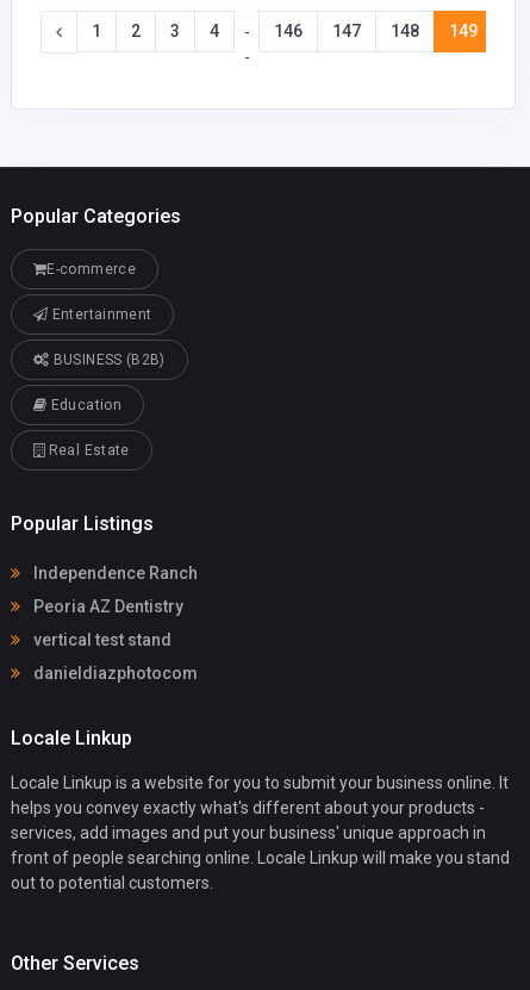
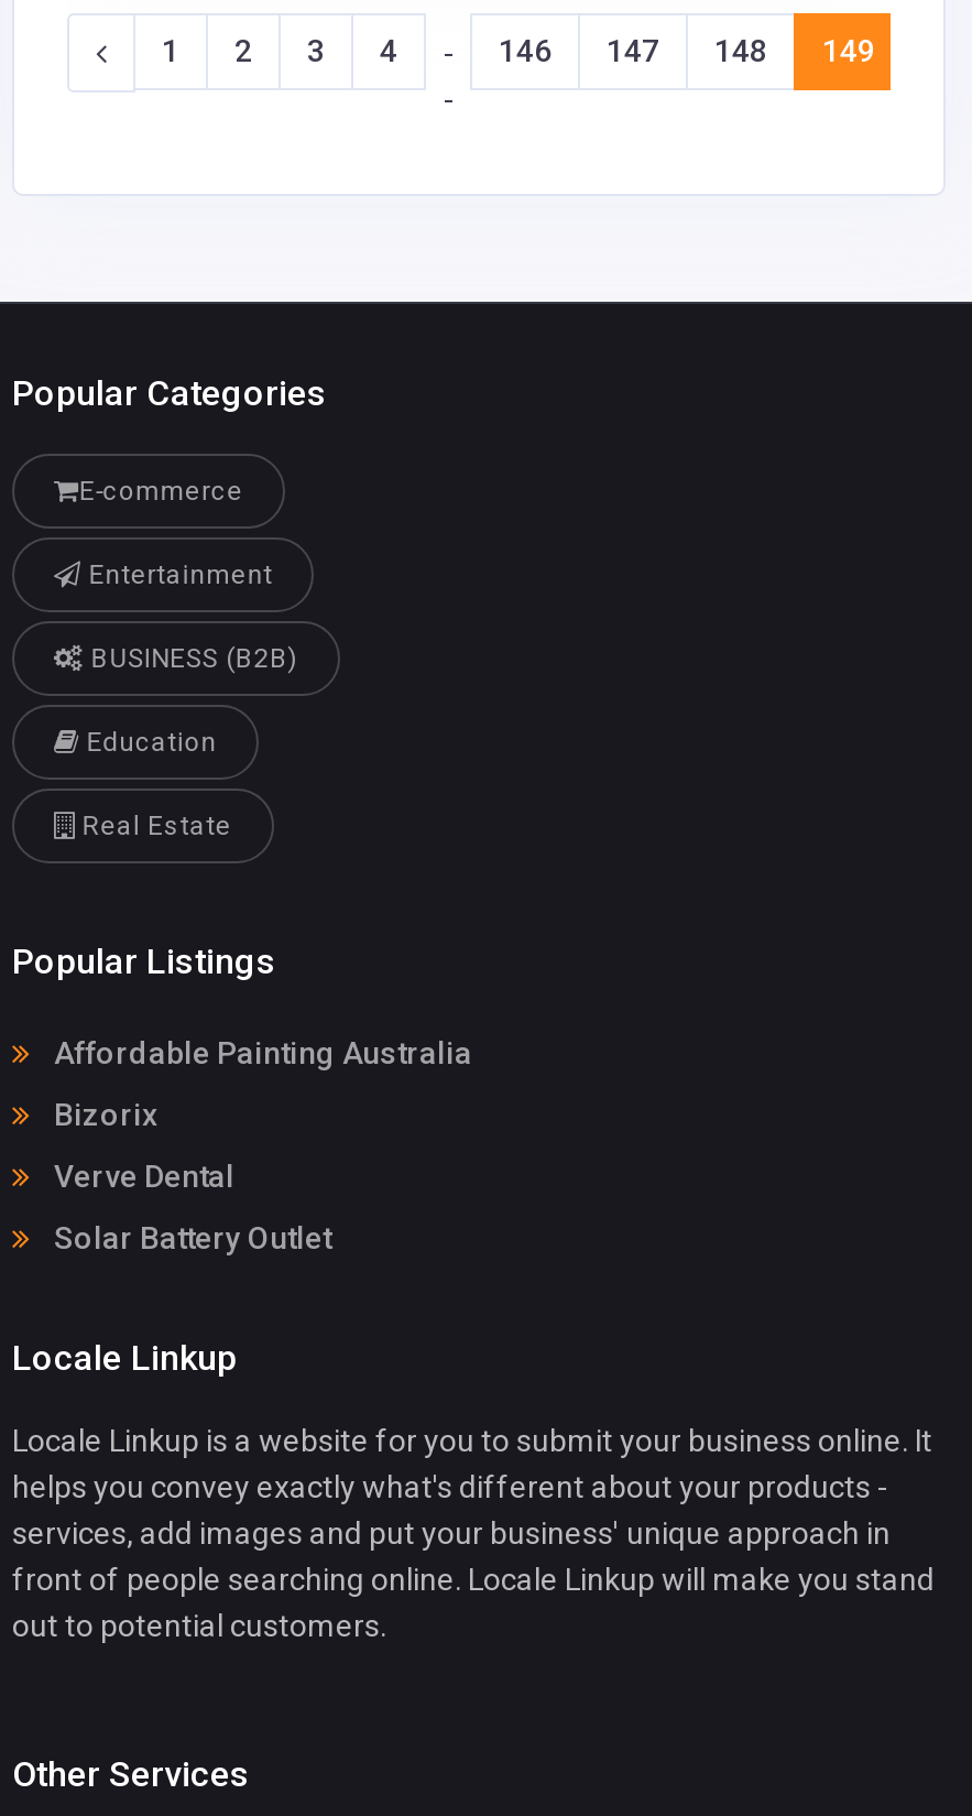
- Independence Ranch
+ Affordable Painting Australia

- Peoria AZ Dentistry
+ Bizorix

- vertical test stand
+ Verve Dental

- danieldiazphotocom
+ Solar Battery Outlet
